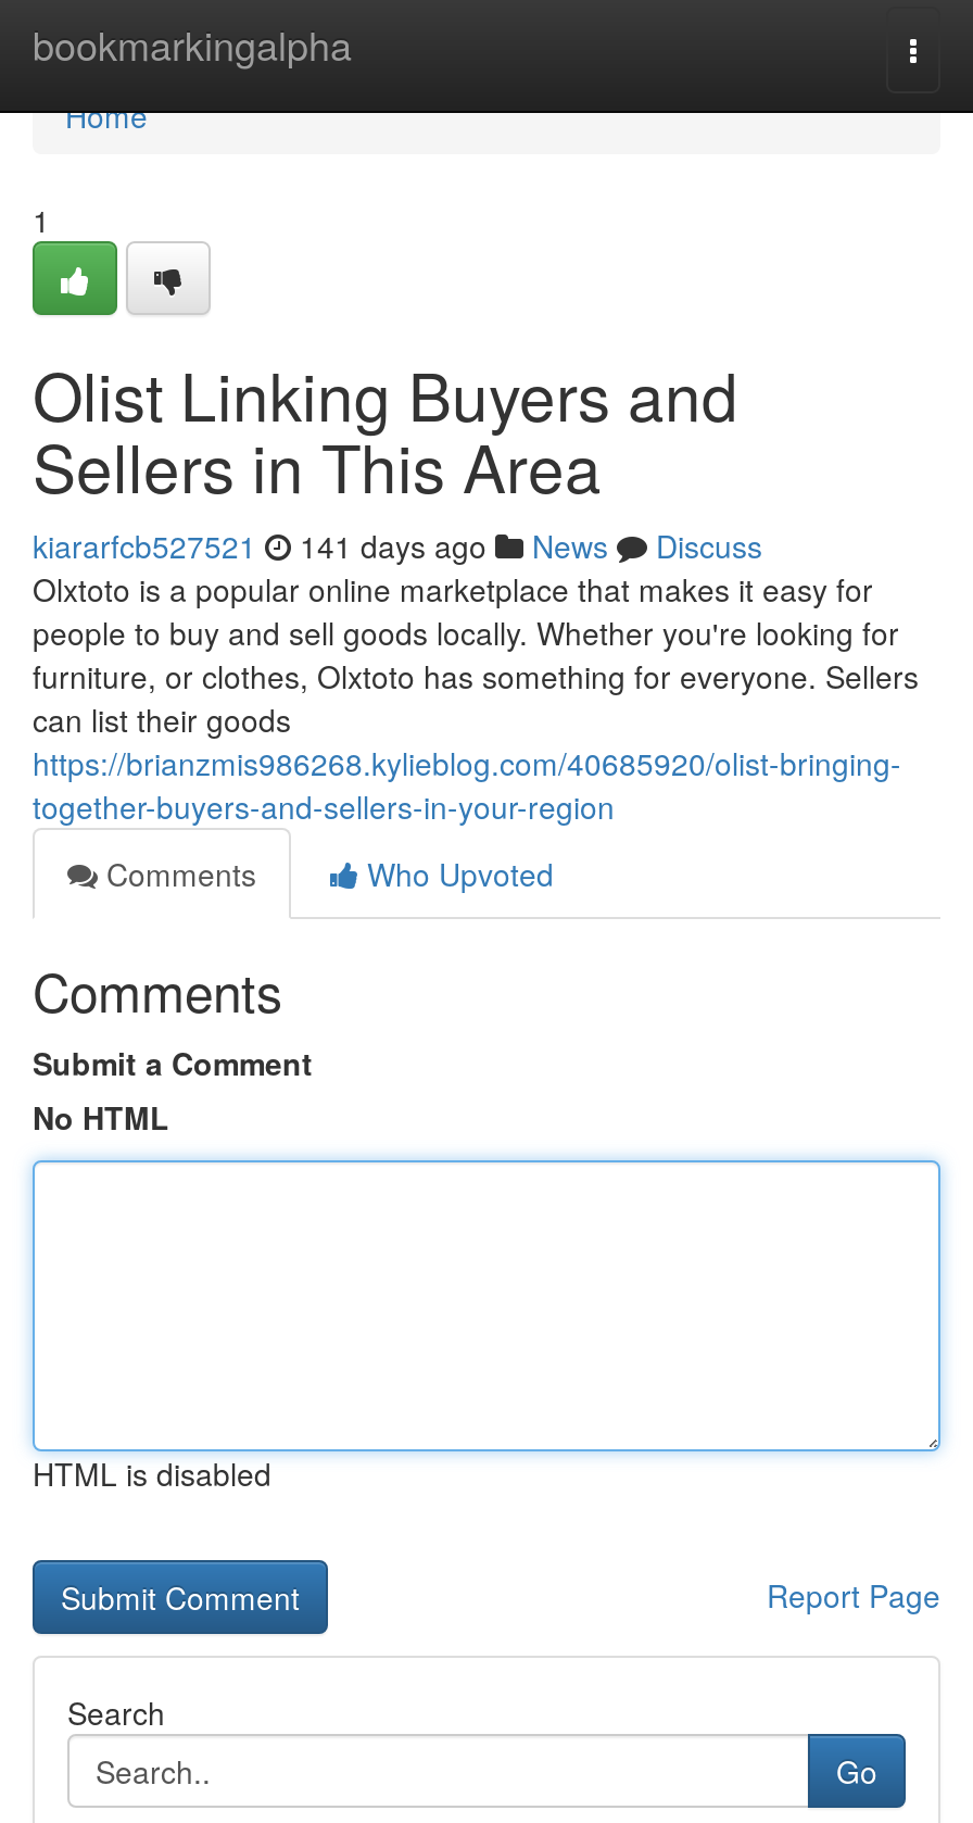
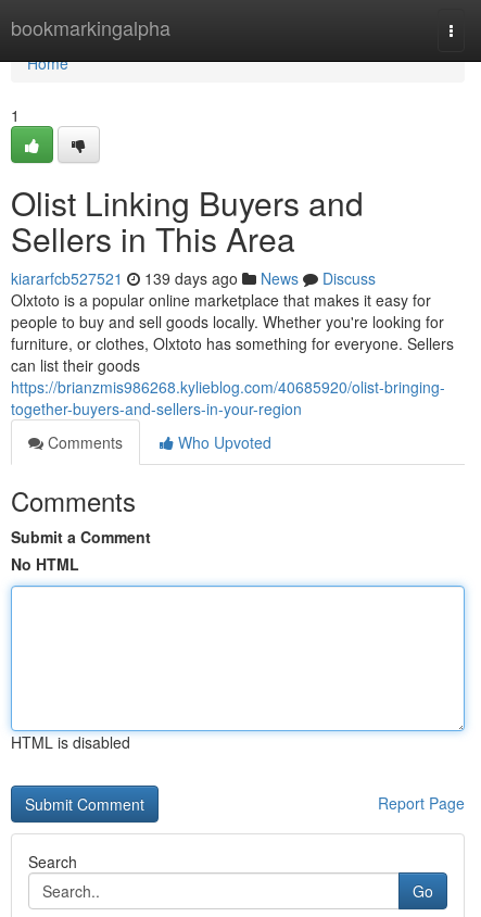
- kiararfcb527521 141 days ago News Discuss
+ kiararfcb527521 139 days ago News Discuss
